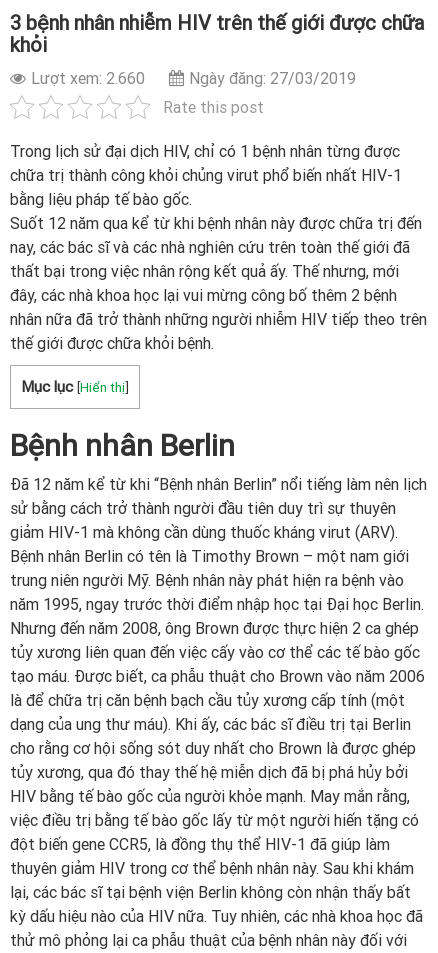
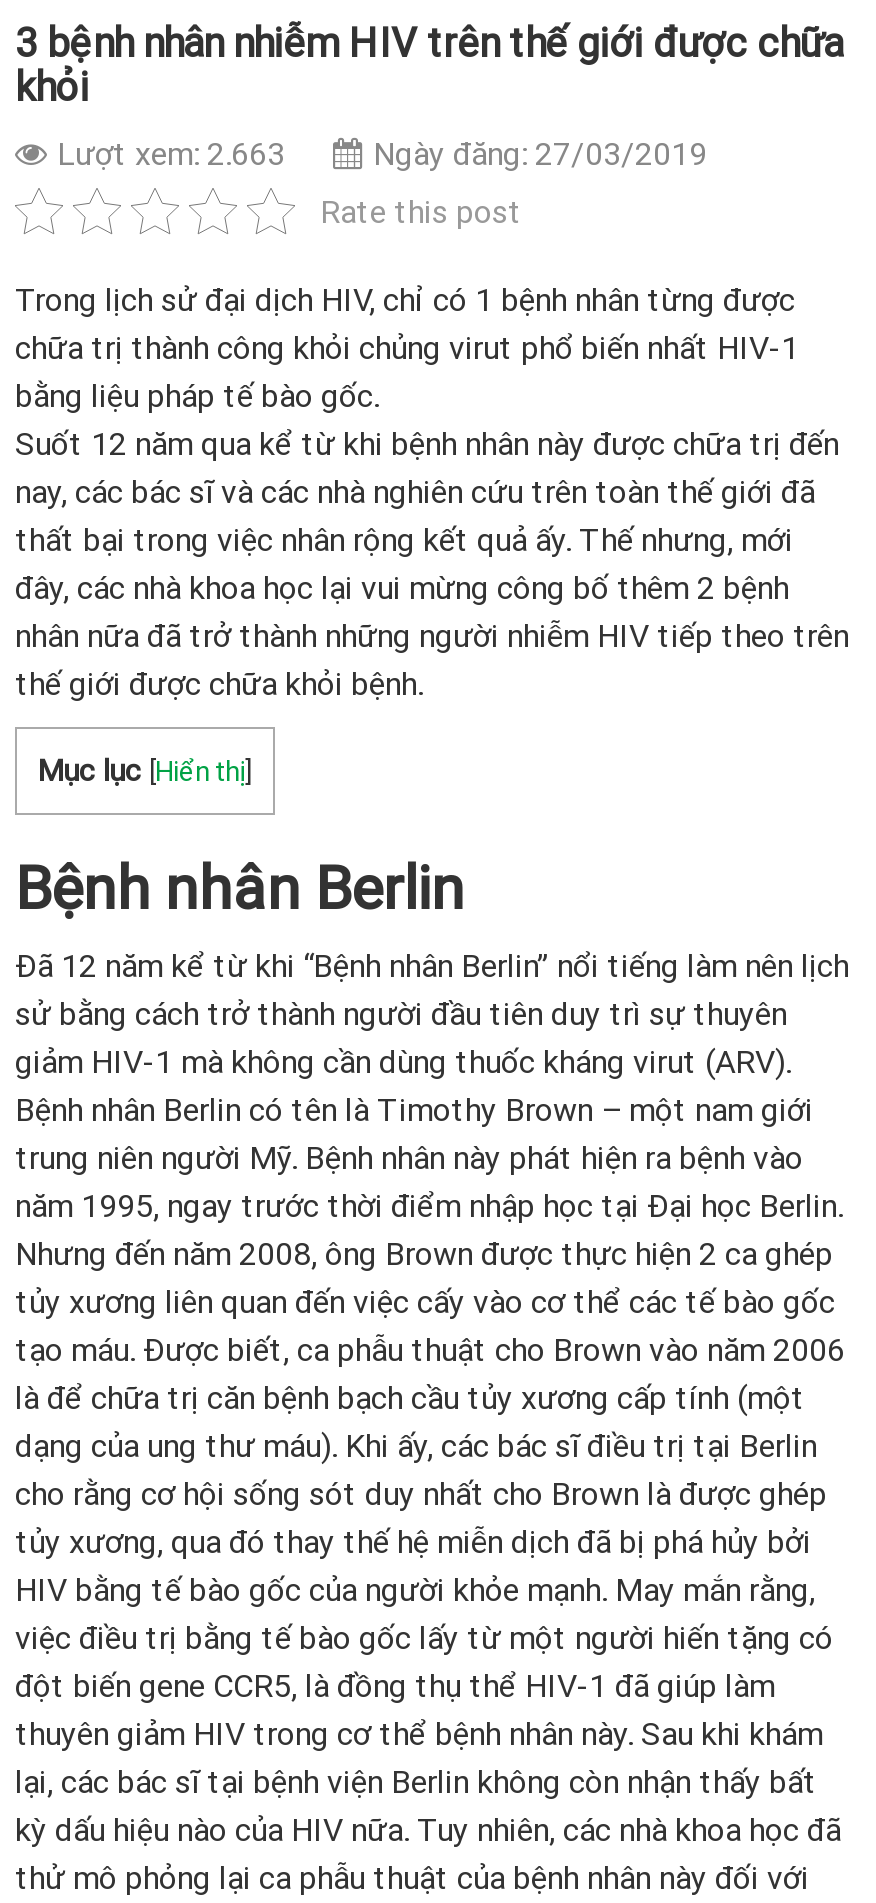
- Lượt xem: 2.660 Ngày đăng: 27/03/2019
+ Lượt xem: 2.663 Ngày đăng: 27/03/2019
